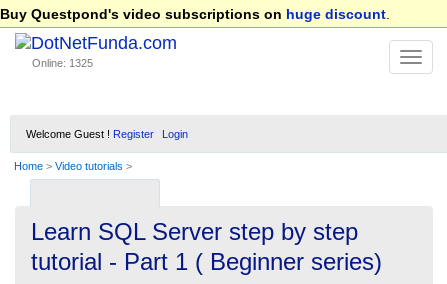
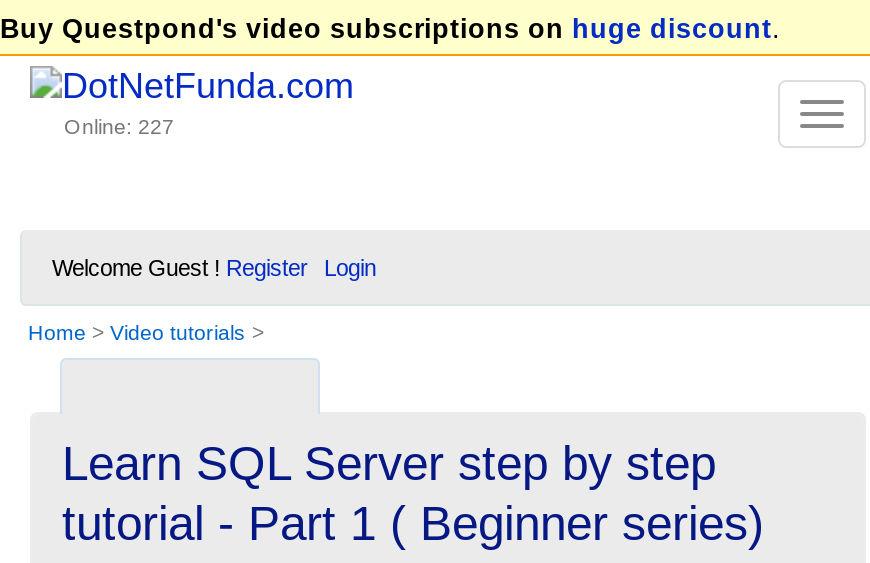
- Online: 1325
+ Online: 227
